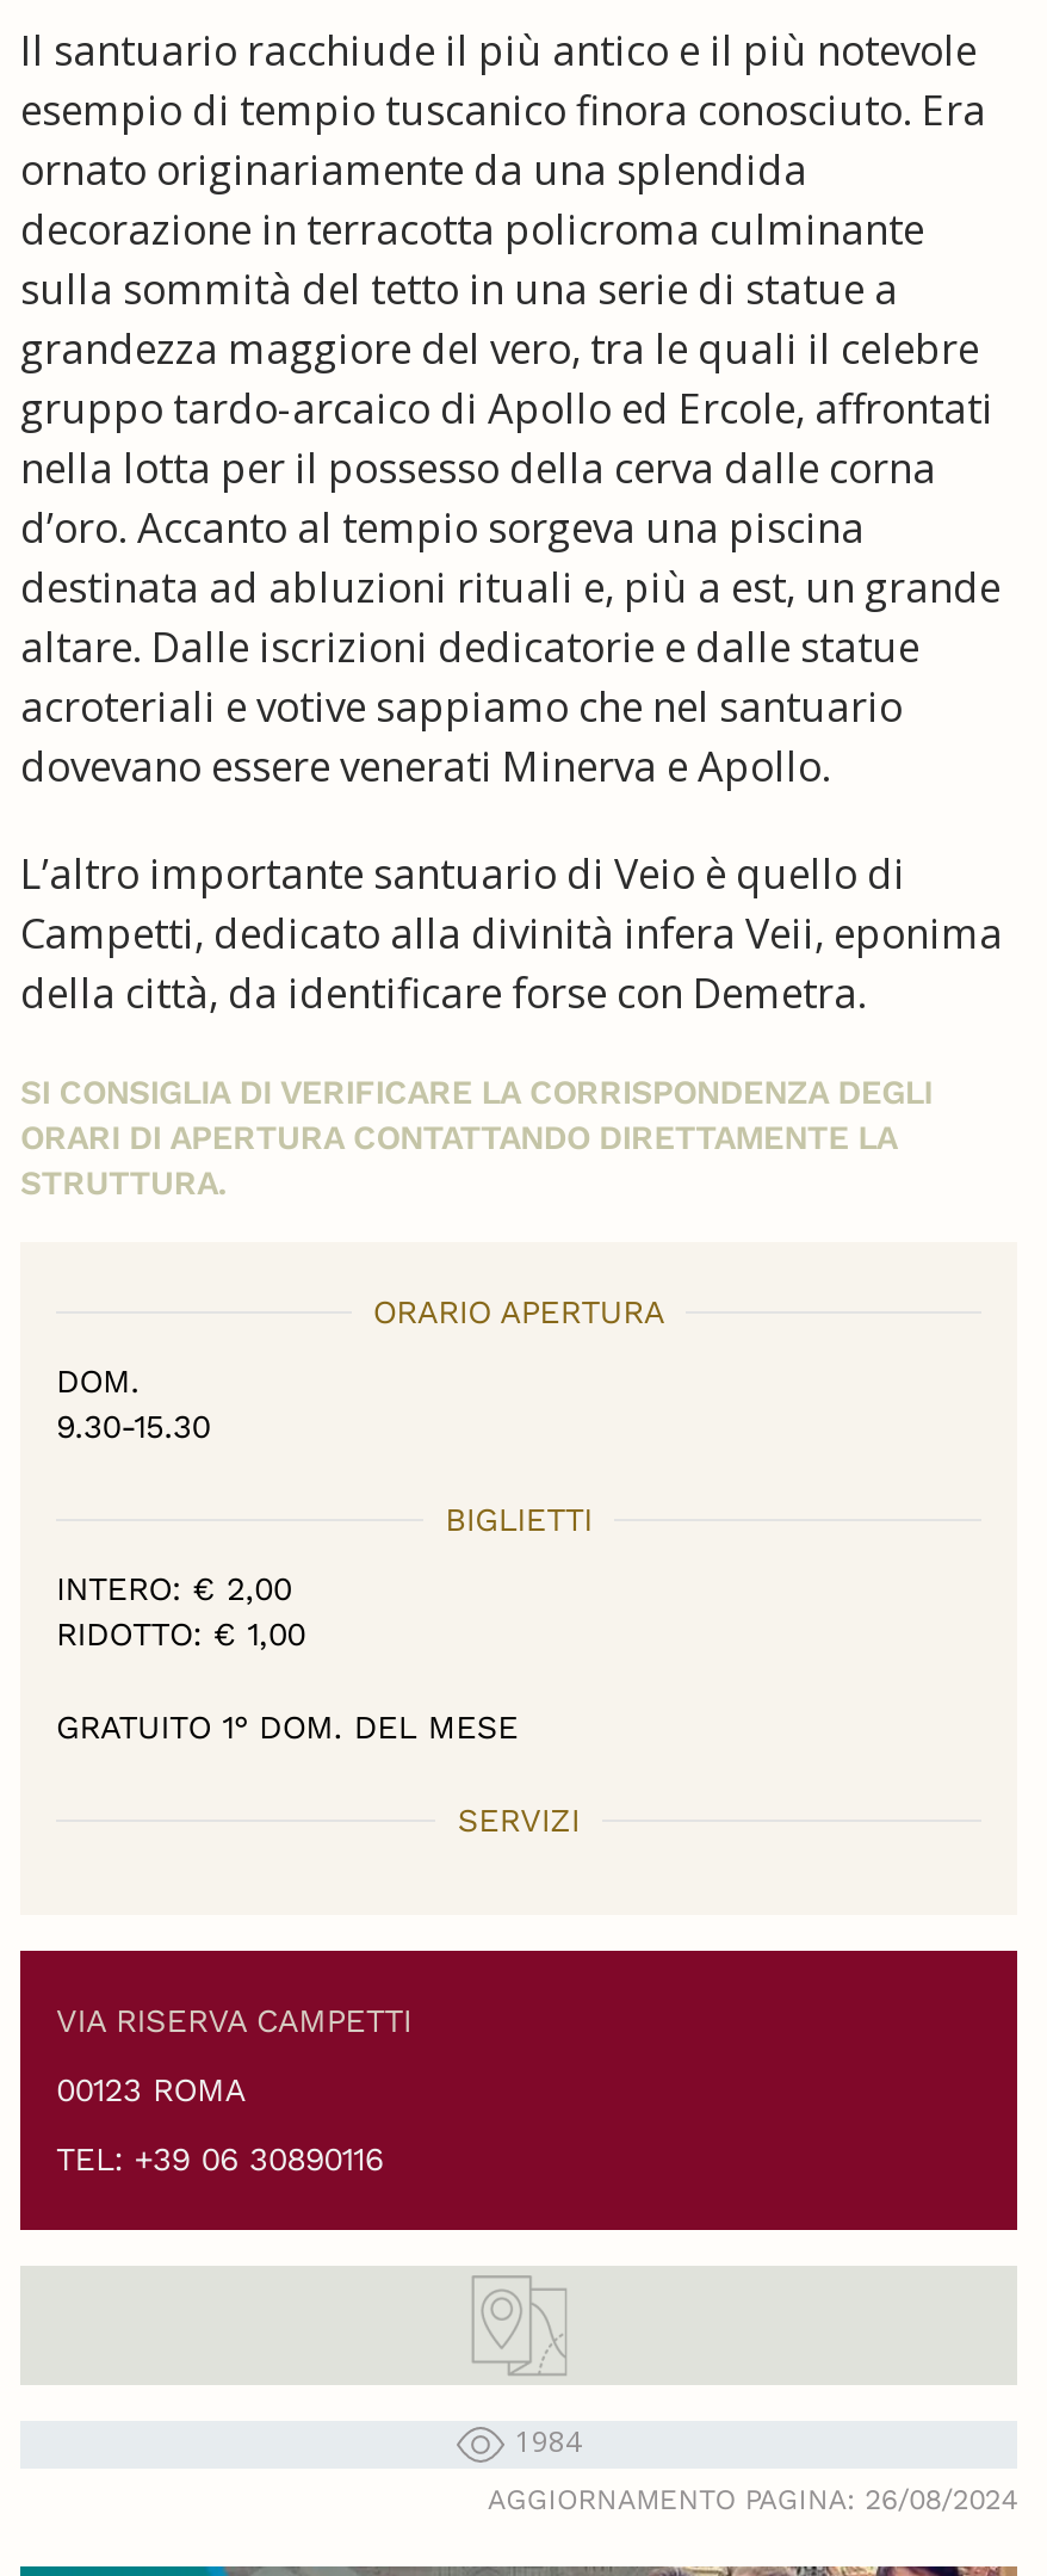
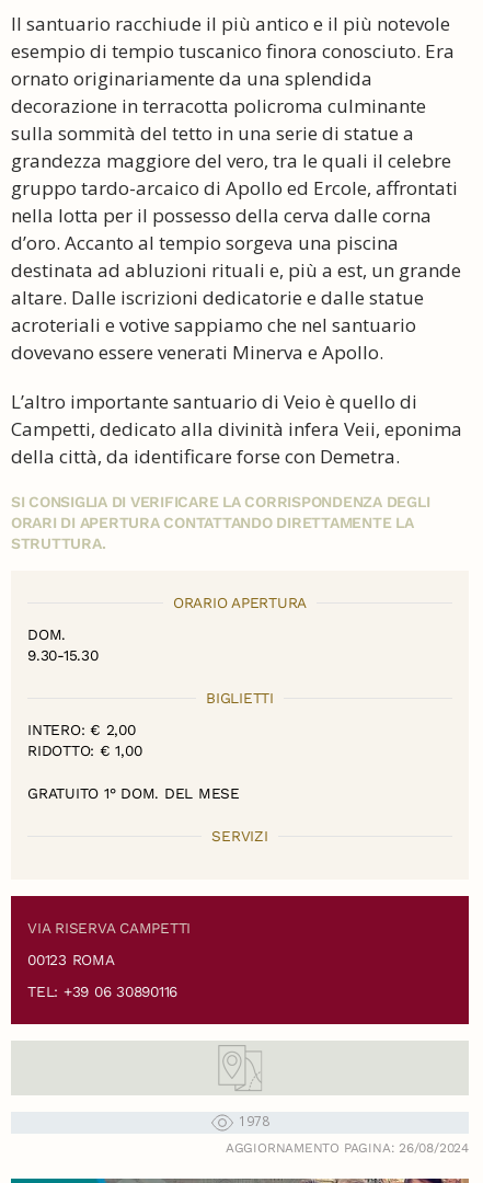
- 1984
+ 1978
